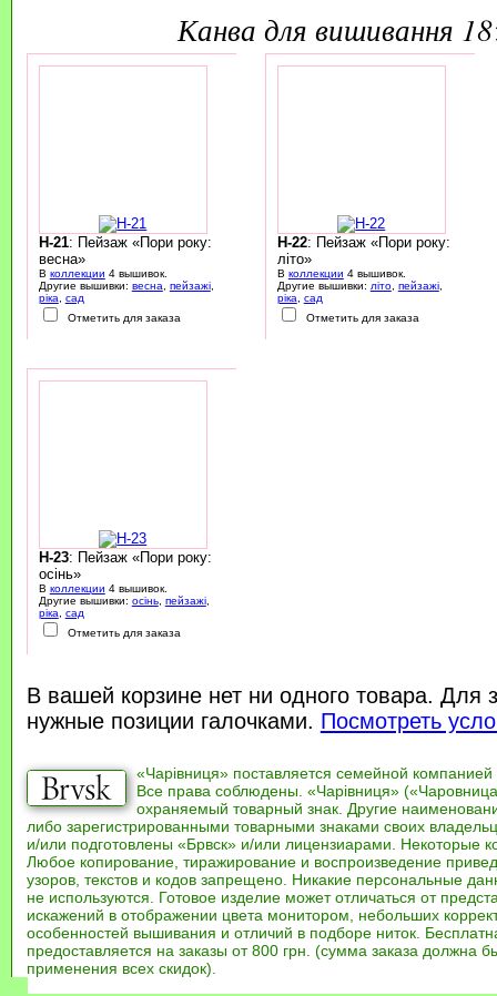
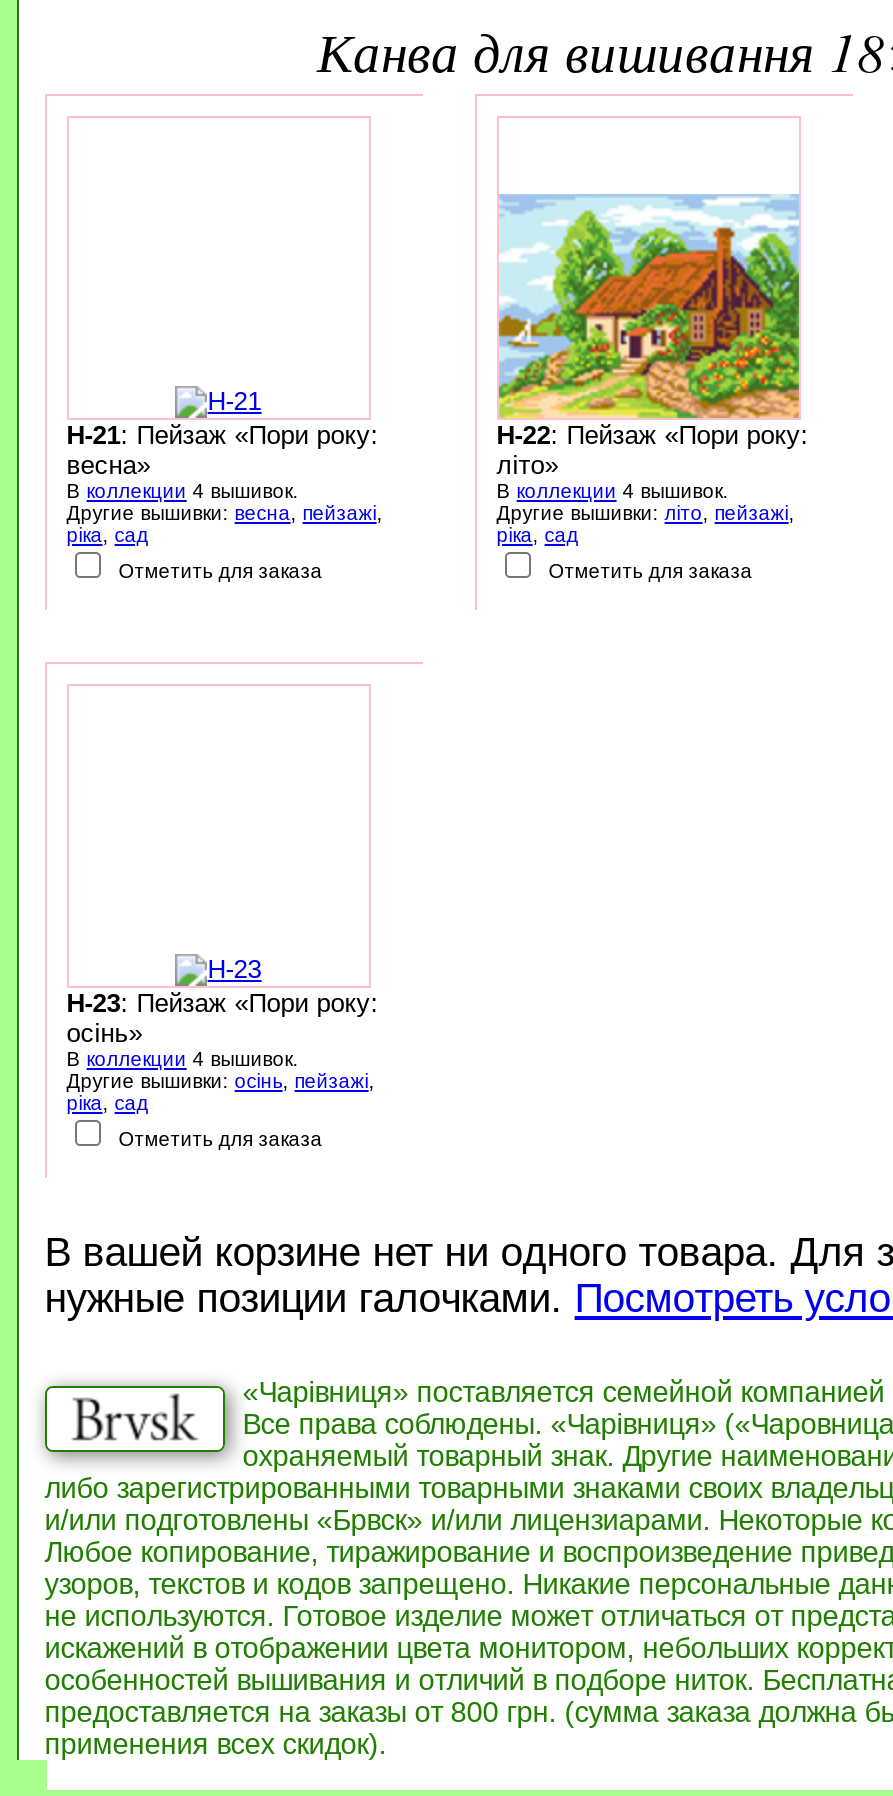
+ [image]
